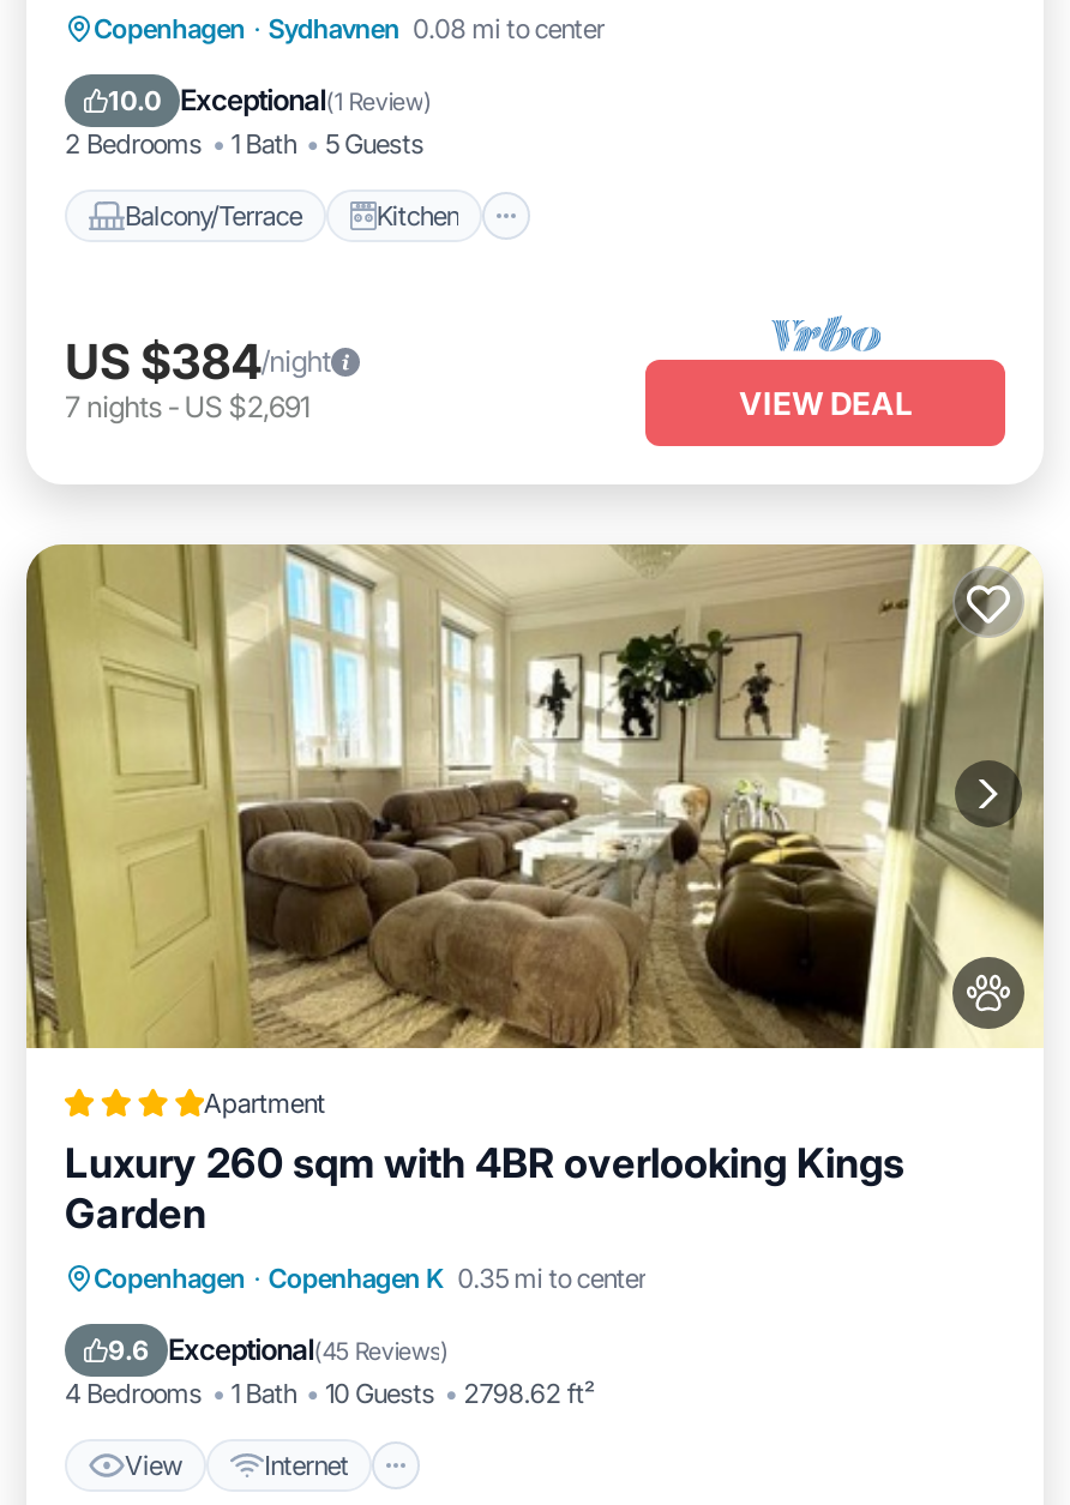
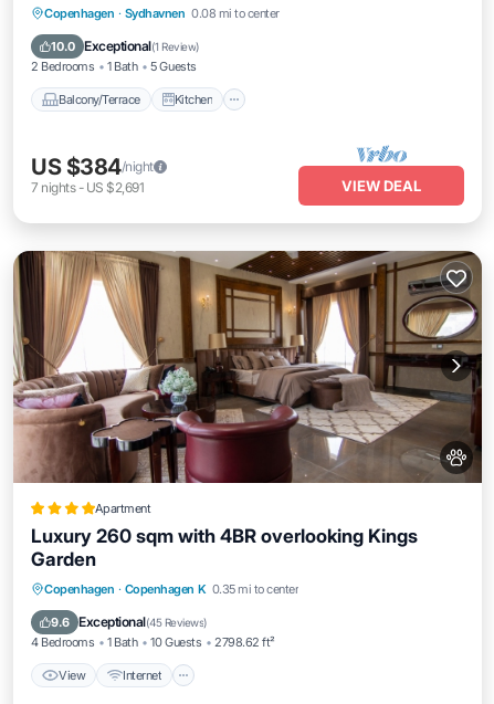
- [image]
+ [image]
